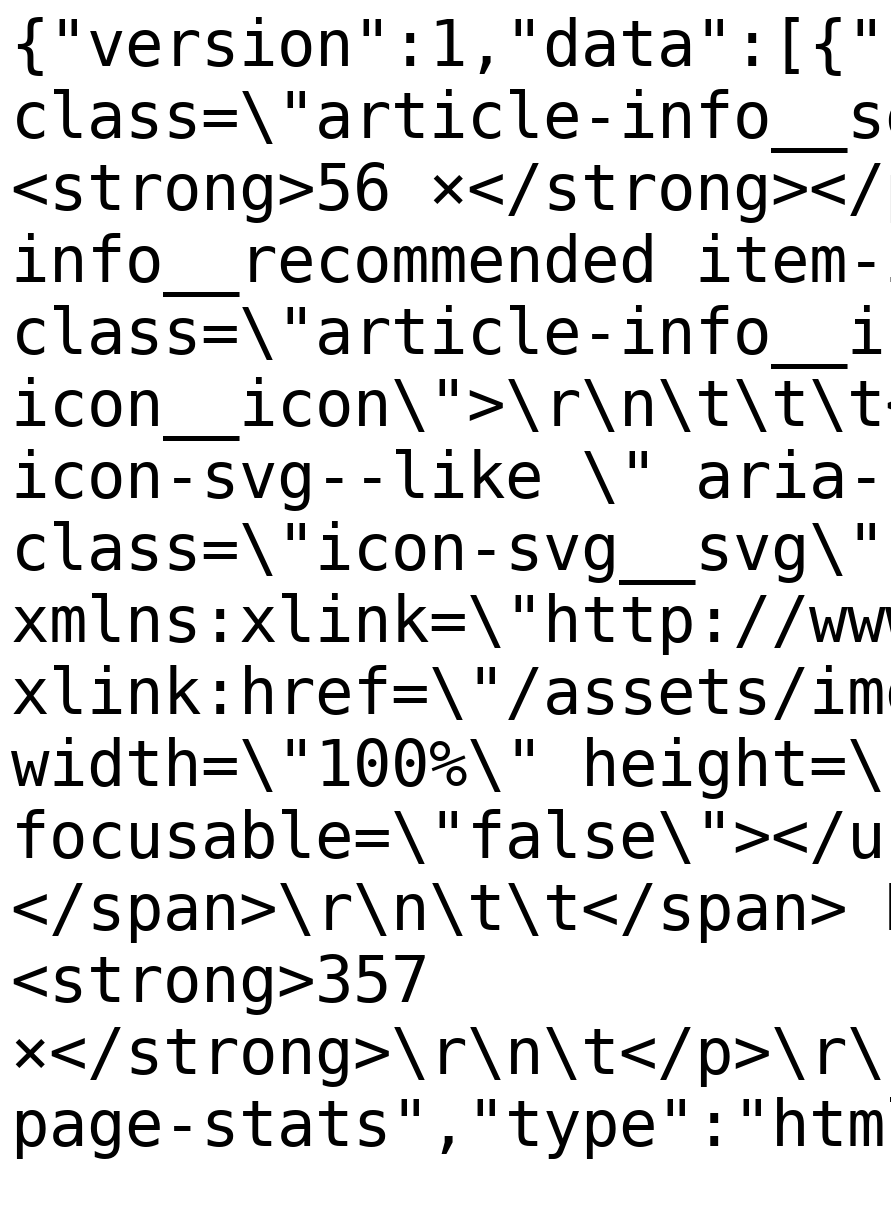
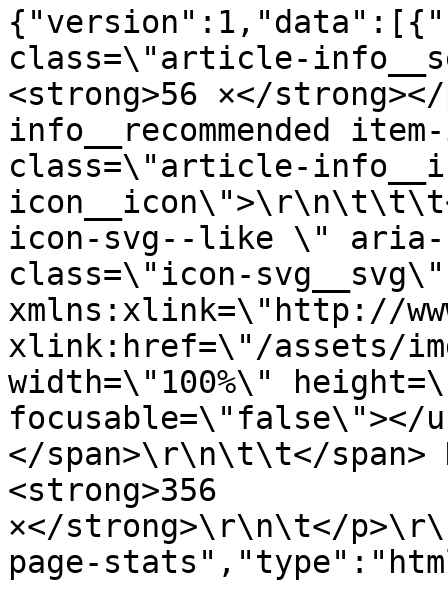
- <strong>357
+ <strong>356
